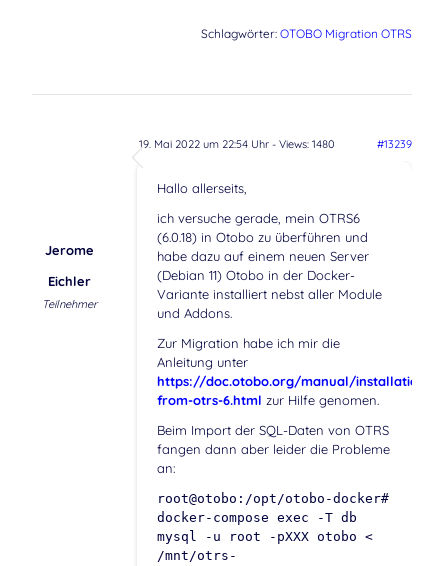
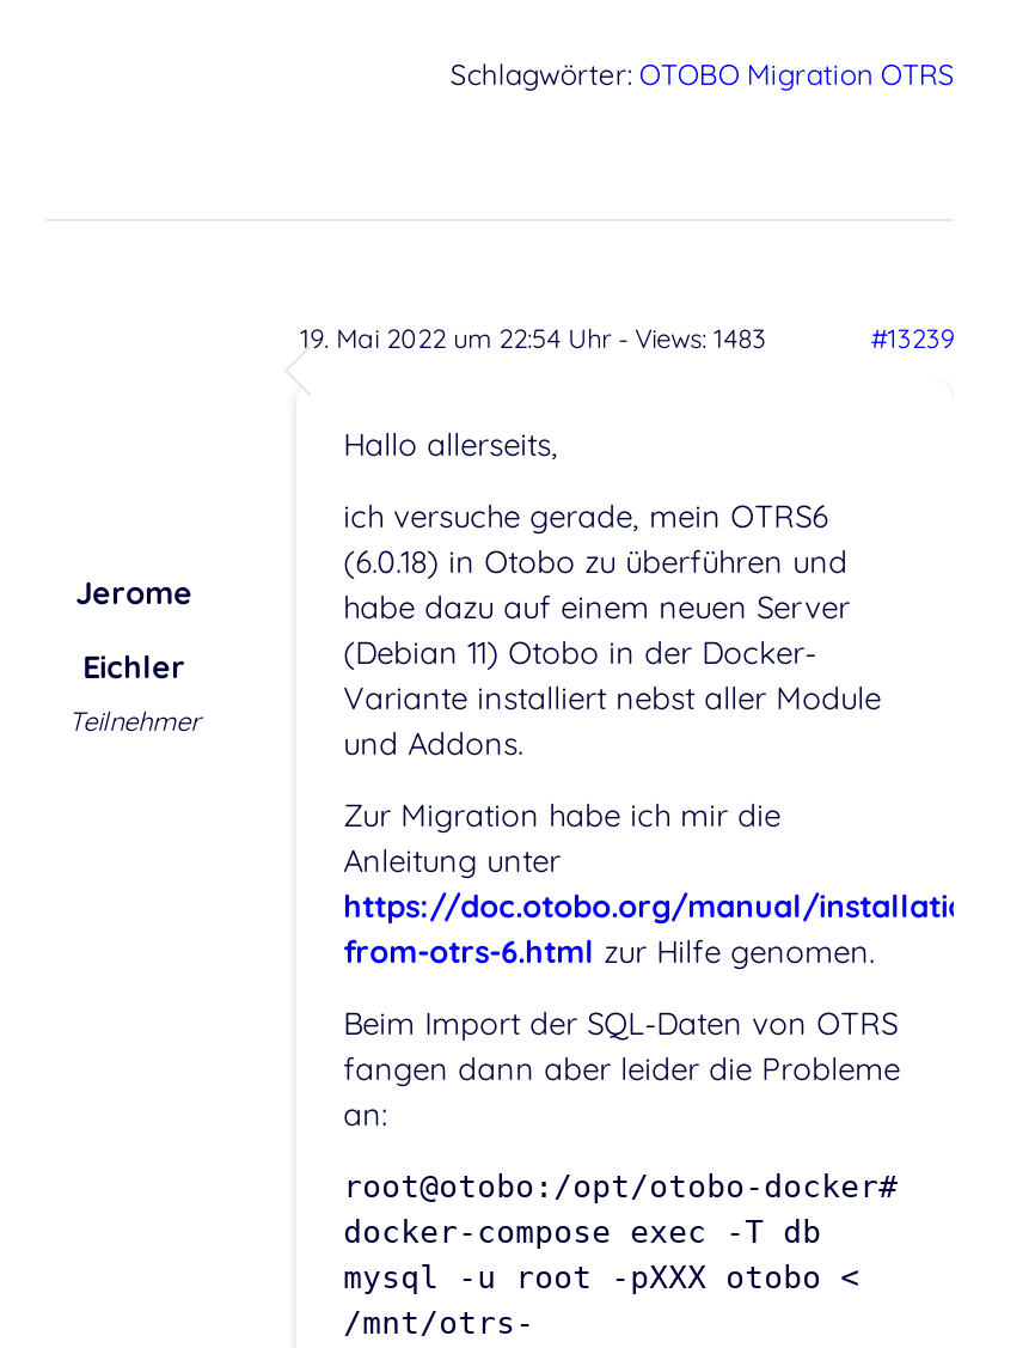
- 19. Mai 2022 um 22:54 Uhr - Views: 1480
+ 19. Mai 2022 um 22:54 Uhr - Views: 1483
